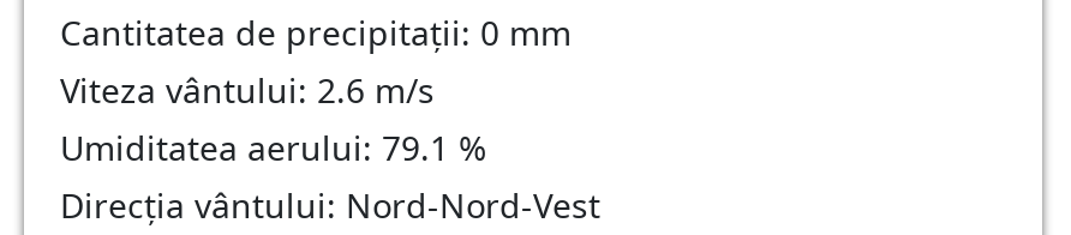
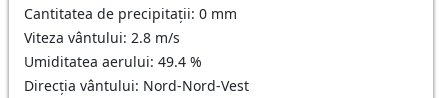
- Viteza vântului: 2.6 m/s
+ Viteza vântului: 2.8 m/s

- Umiditatea aerului: 79.1%
+ Umiditatea aerului: 49.4%
